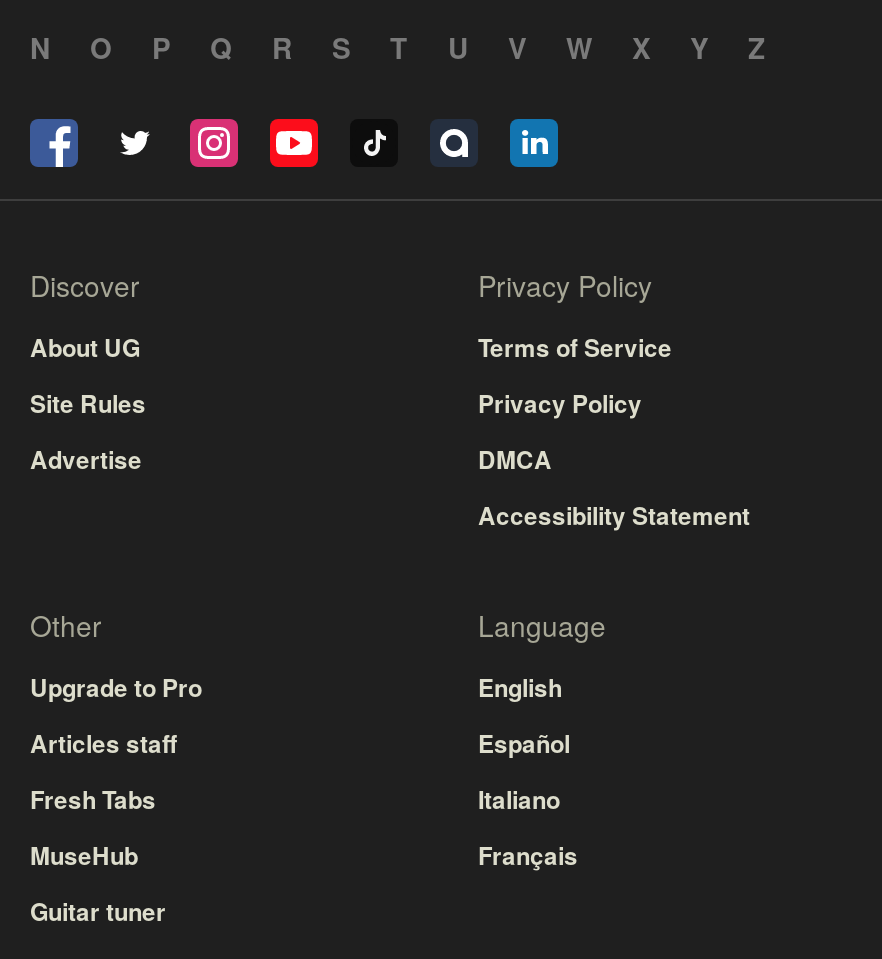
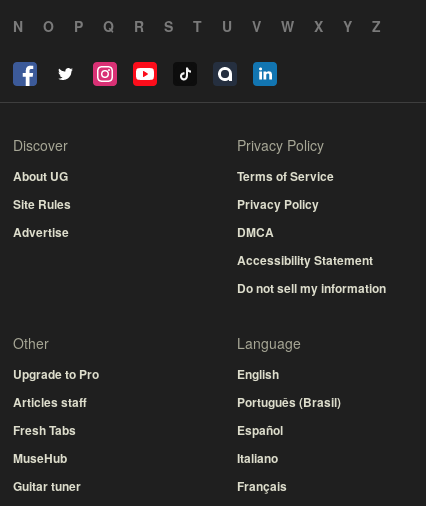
+ Do not sell my information

moved down: Español | Italiano | Français

+ Português (Brasil)
